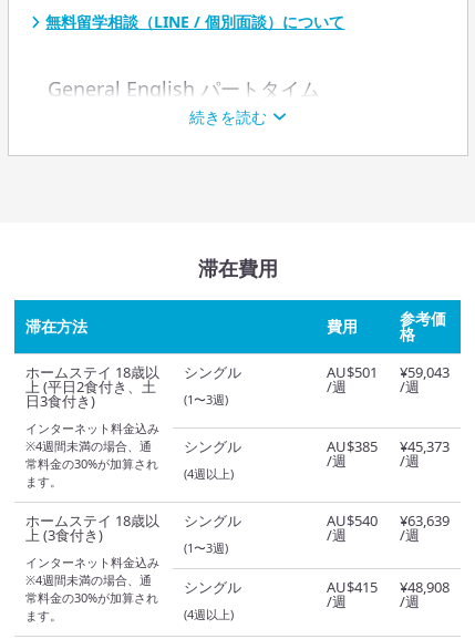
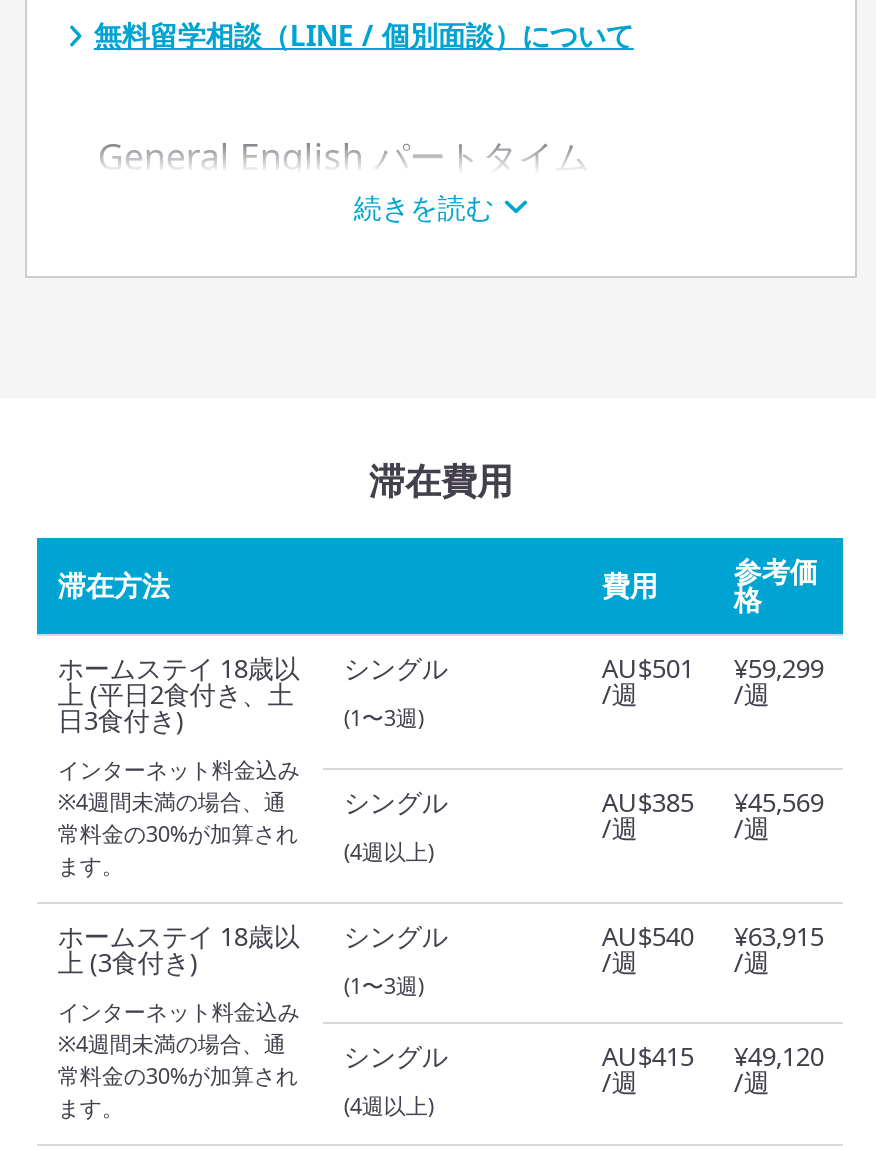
- AU$501 ¥59,043
+ AU$501 ¥59,299

- AU$385 ¥45,373
+ AU$385 ¥45,569

- AU$540 ¥63,639
+ AU$540 ¥63,915

- AU$415 ¥48,908
+ AU$415 ¥49,120
